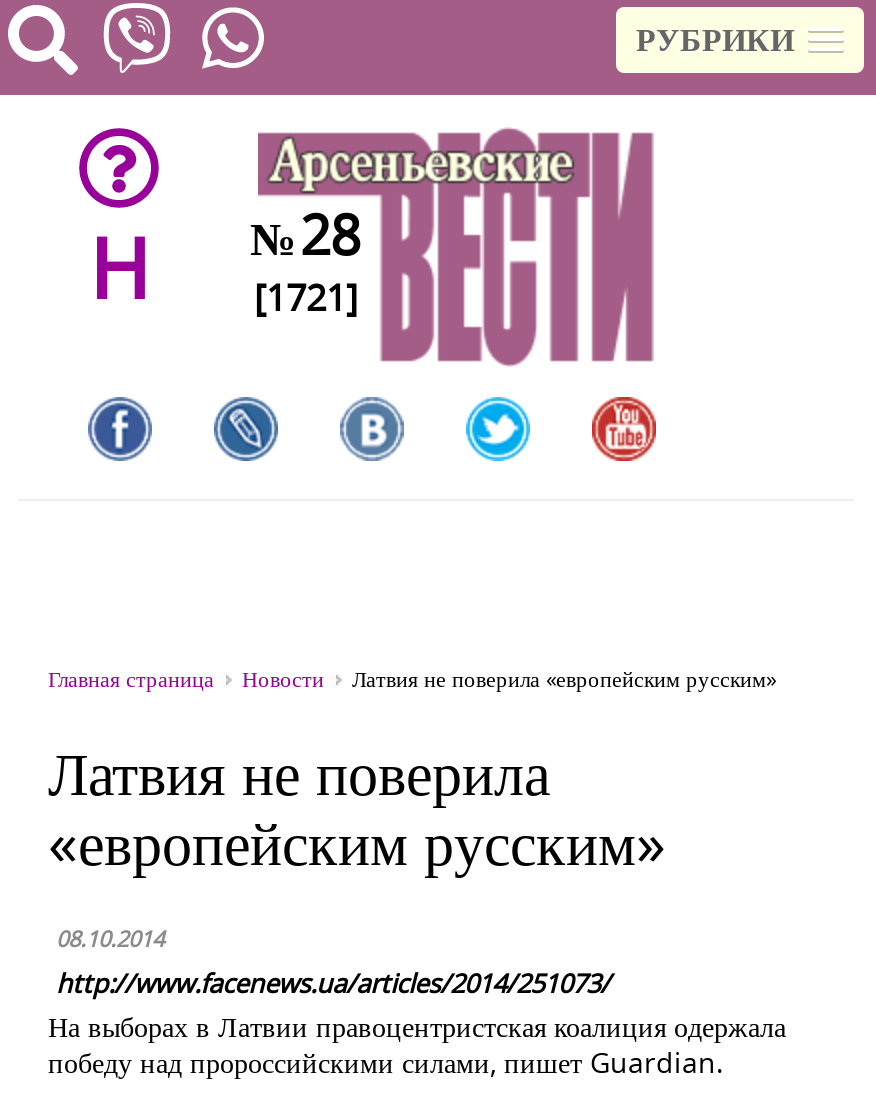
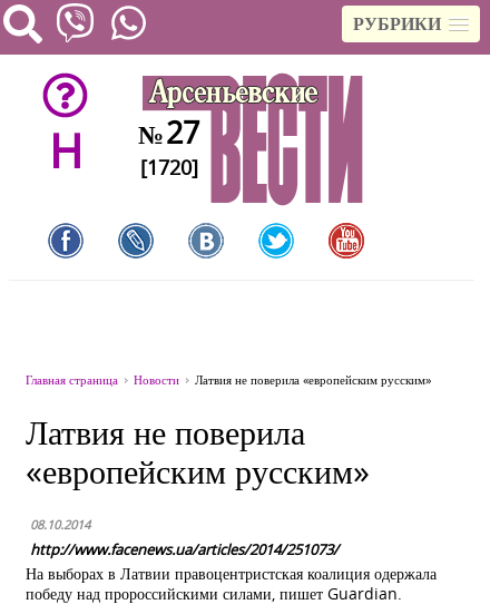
- H № 28
+ H № 27

- [1721]
+ [1720]
